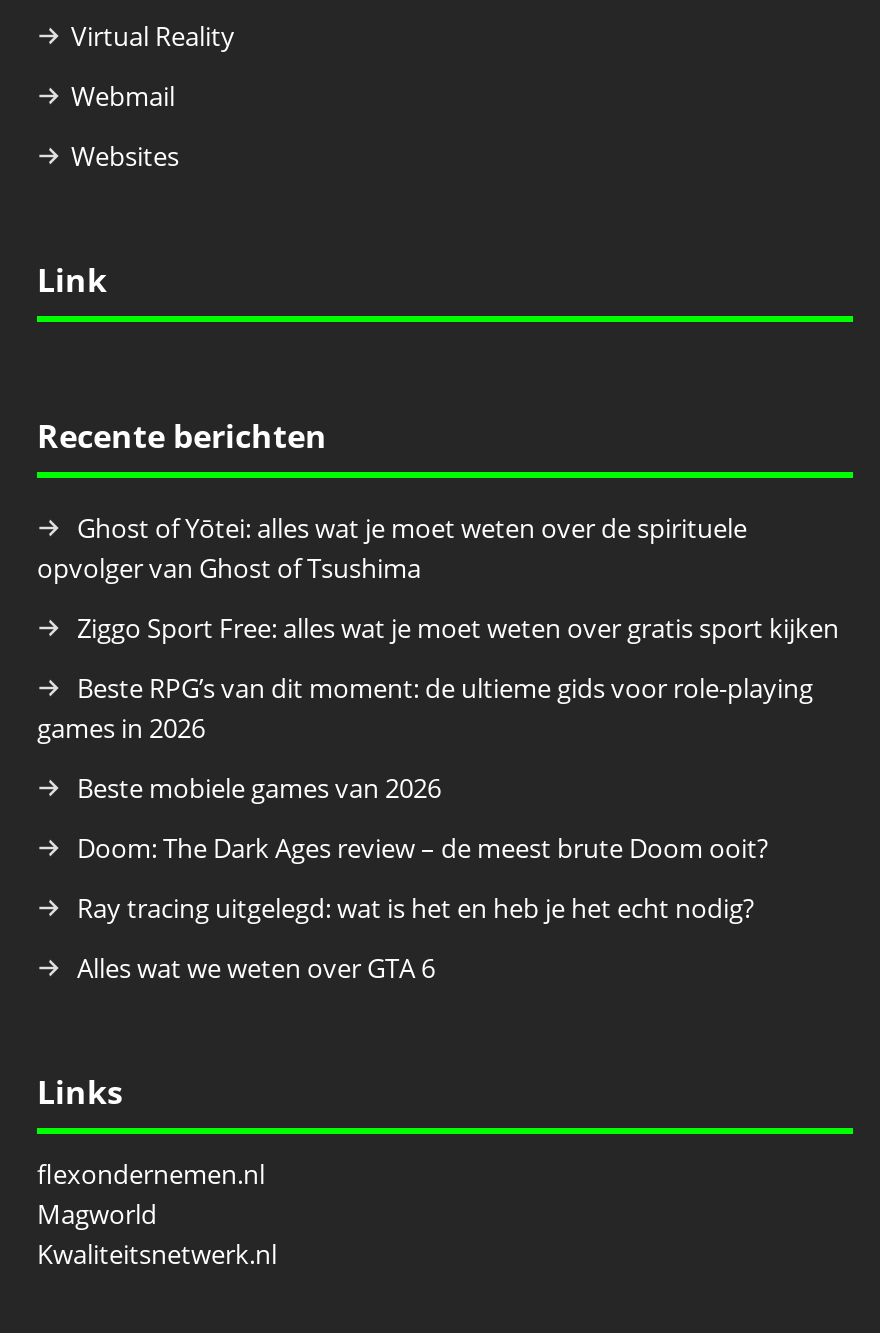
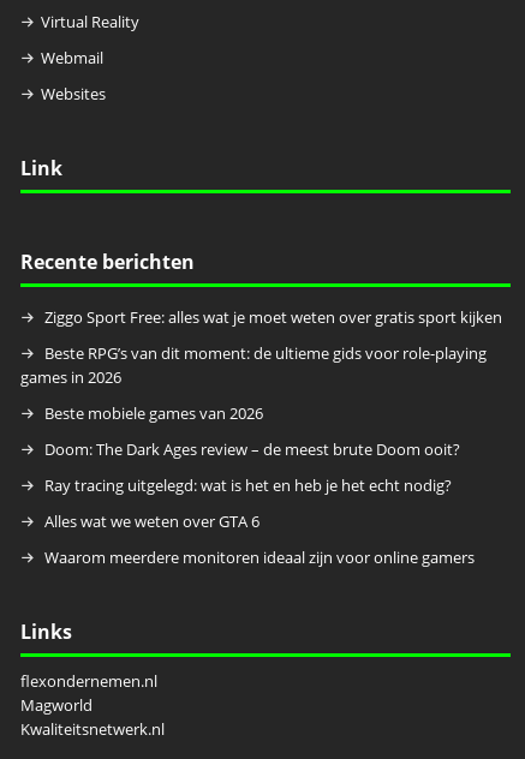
- Ghost of Yōtei: alles wat je moet weten over de spirituele
- opvolger van Ghost of Tsushima

moved up: Ziggo Sport Free: alles wat je moet weten over gratis sport kijken | Beste RPG’s van dit moment: de ultieme gids voor role-playing | games in 2026 | Beste mobiele games van 2026 | Doom: The Dark Ages review – de meest brute Doom ooit? | Ray tracing uitgelegd: wat is het en heb je het echt nodig? | Alles wat we weten over GTA 6

+ Waarom meerdere monitoren ideaal zijn voor online gamers
